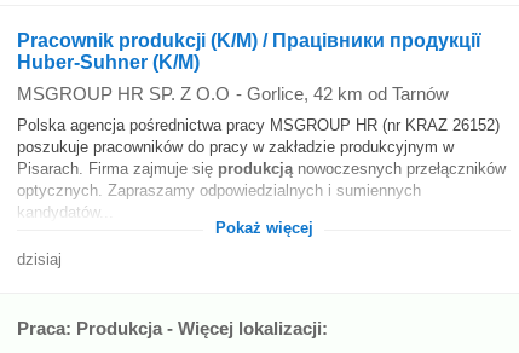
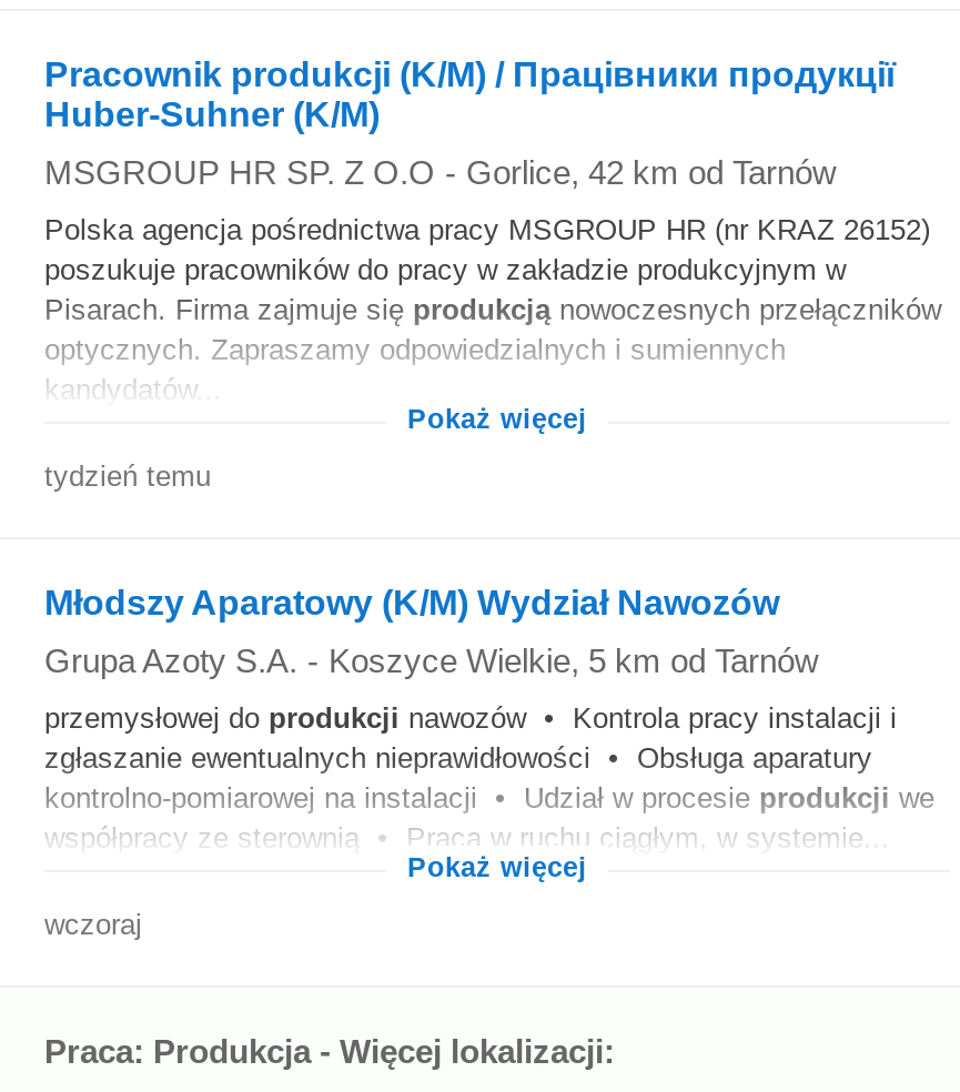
- dzisiaj
+ tydzień temu
+ Młodszy Aparatowy (K/M) Wydział Nawozów
+ Grupa Azoty S.A. - Koszyce Wielkie, 5 km od Tarnów
+ przemysłowej do produkcji nawozów • Kontrola pracy instalacji i
+ zgłaszanie ewentualnych nieprawidłowości • Obsługa aparatury
+ kontrolno-pomiarowej na instalacji • Udział w procesie produkcji we
+ współpracy ze sterownią • Praca w ruchu ciągłym, w systemie...
+ Pokaż więcej
+ wczoraj
